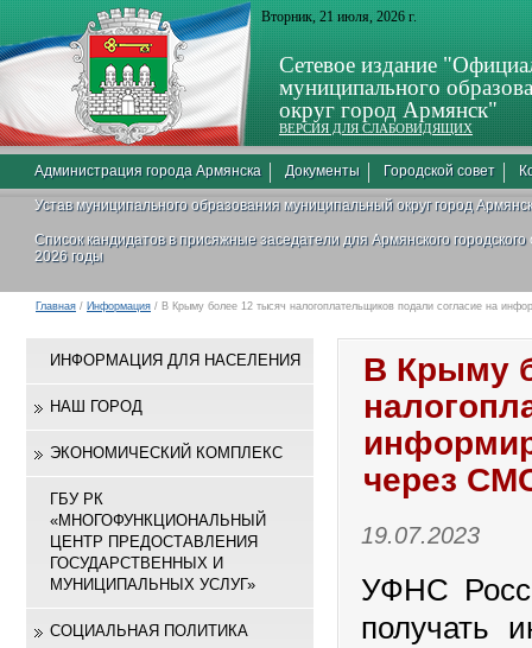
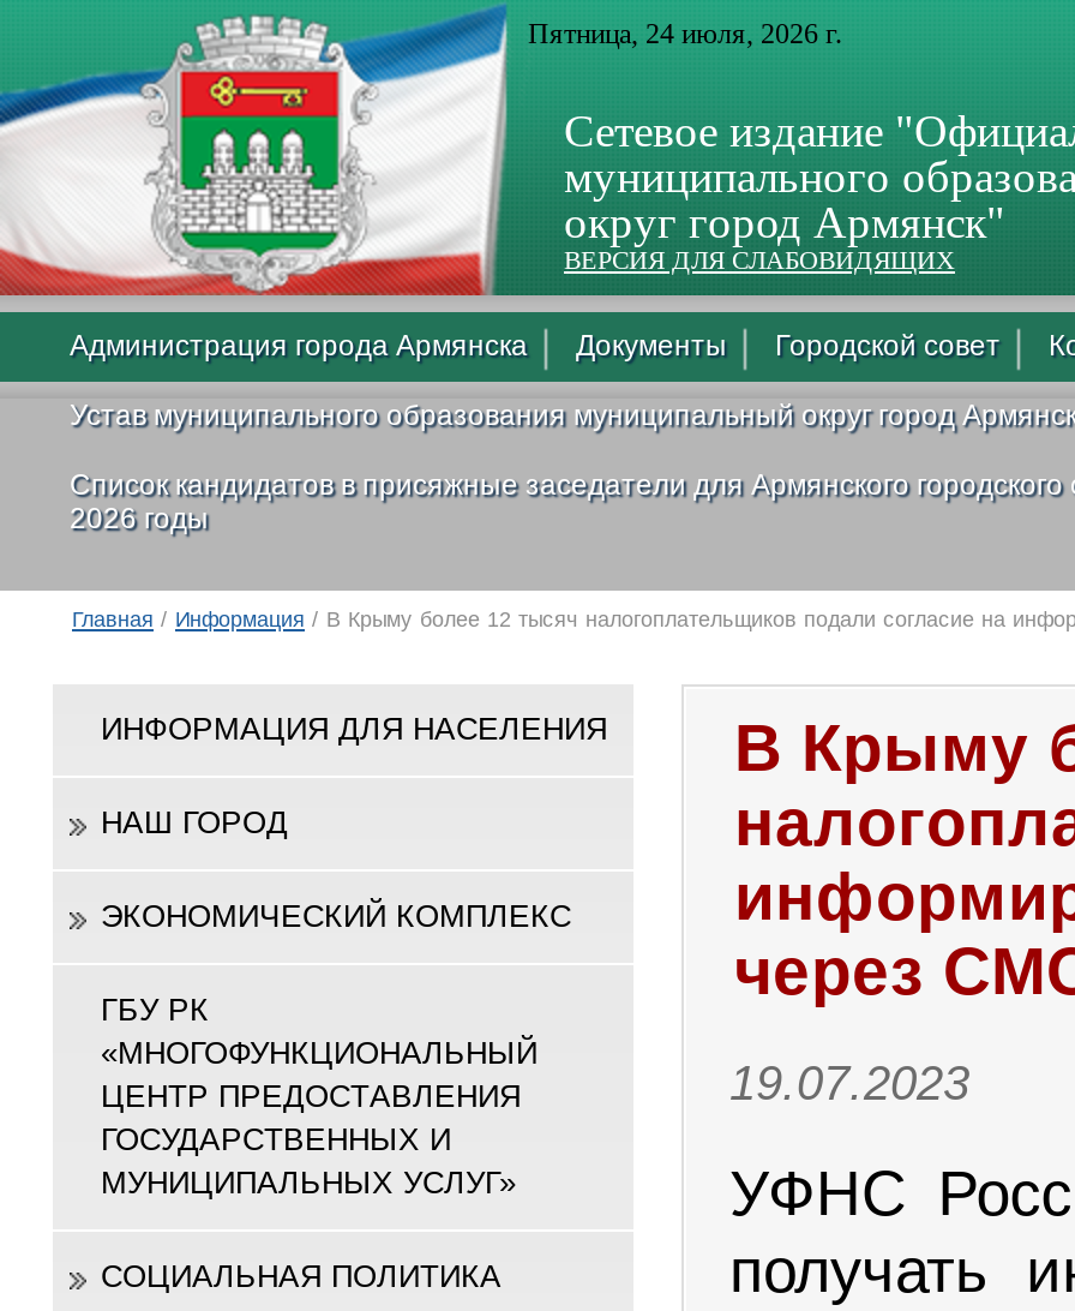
- Вторник, 21 июля, 2026 г.
+ Пятница, 24 июля, 2026 г.
